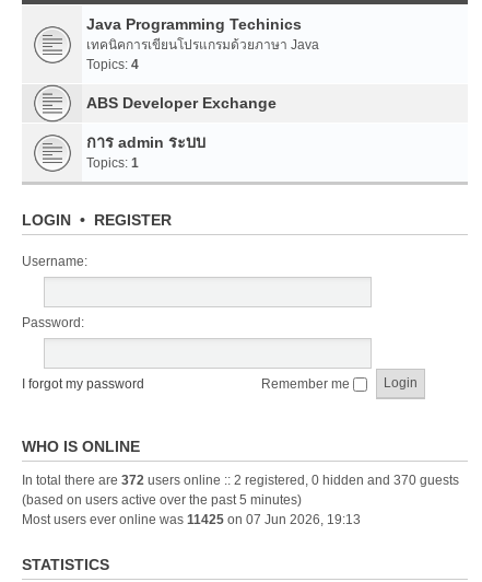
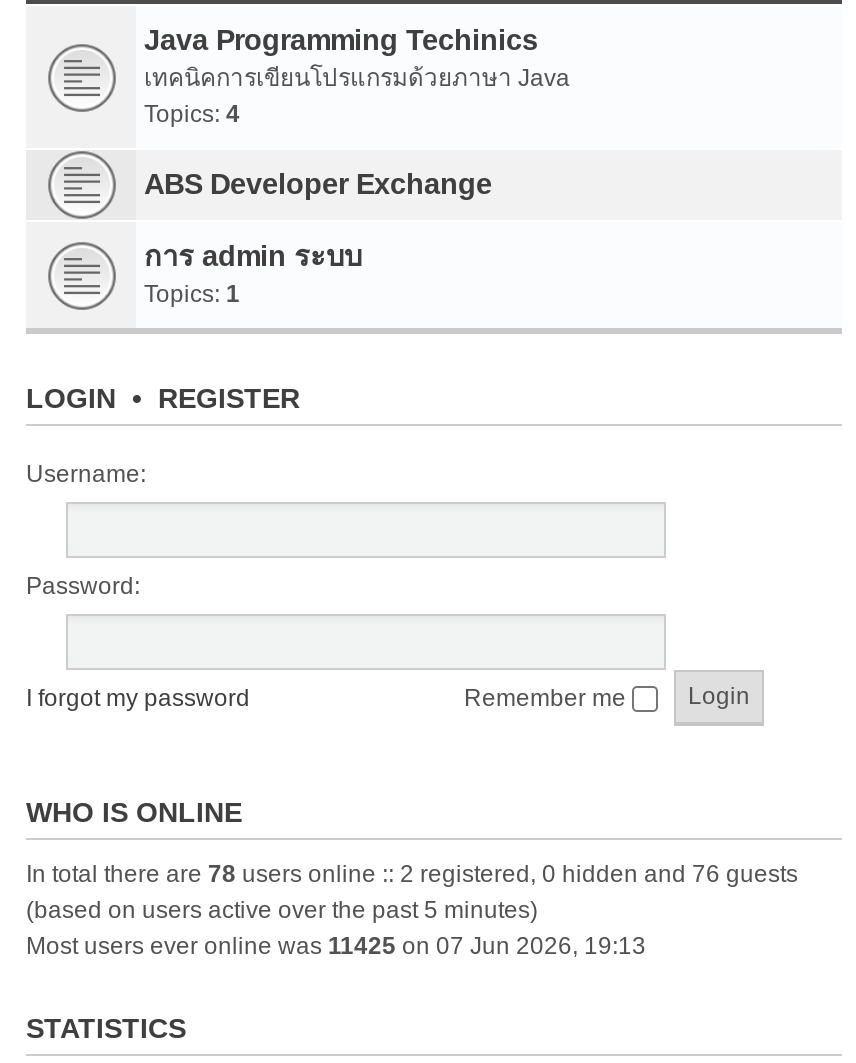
- In total there are 372 users online :: 2 registered, 0 hidden and 370 guests
+ In total there are 78 users online :: 2 registered, 0 hidden and 76 guests
